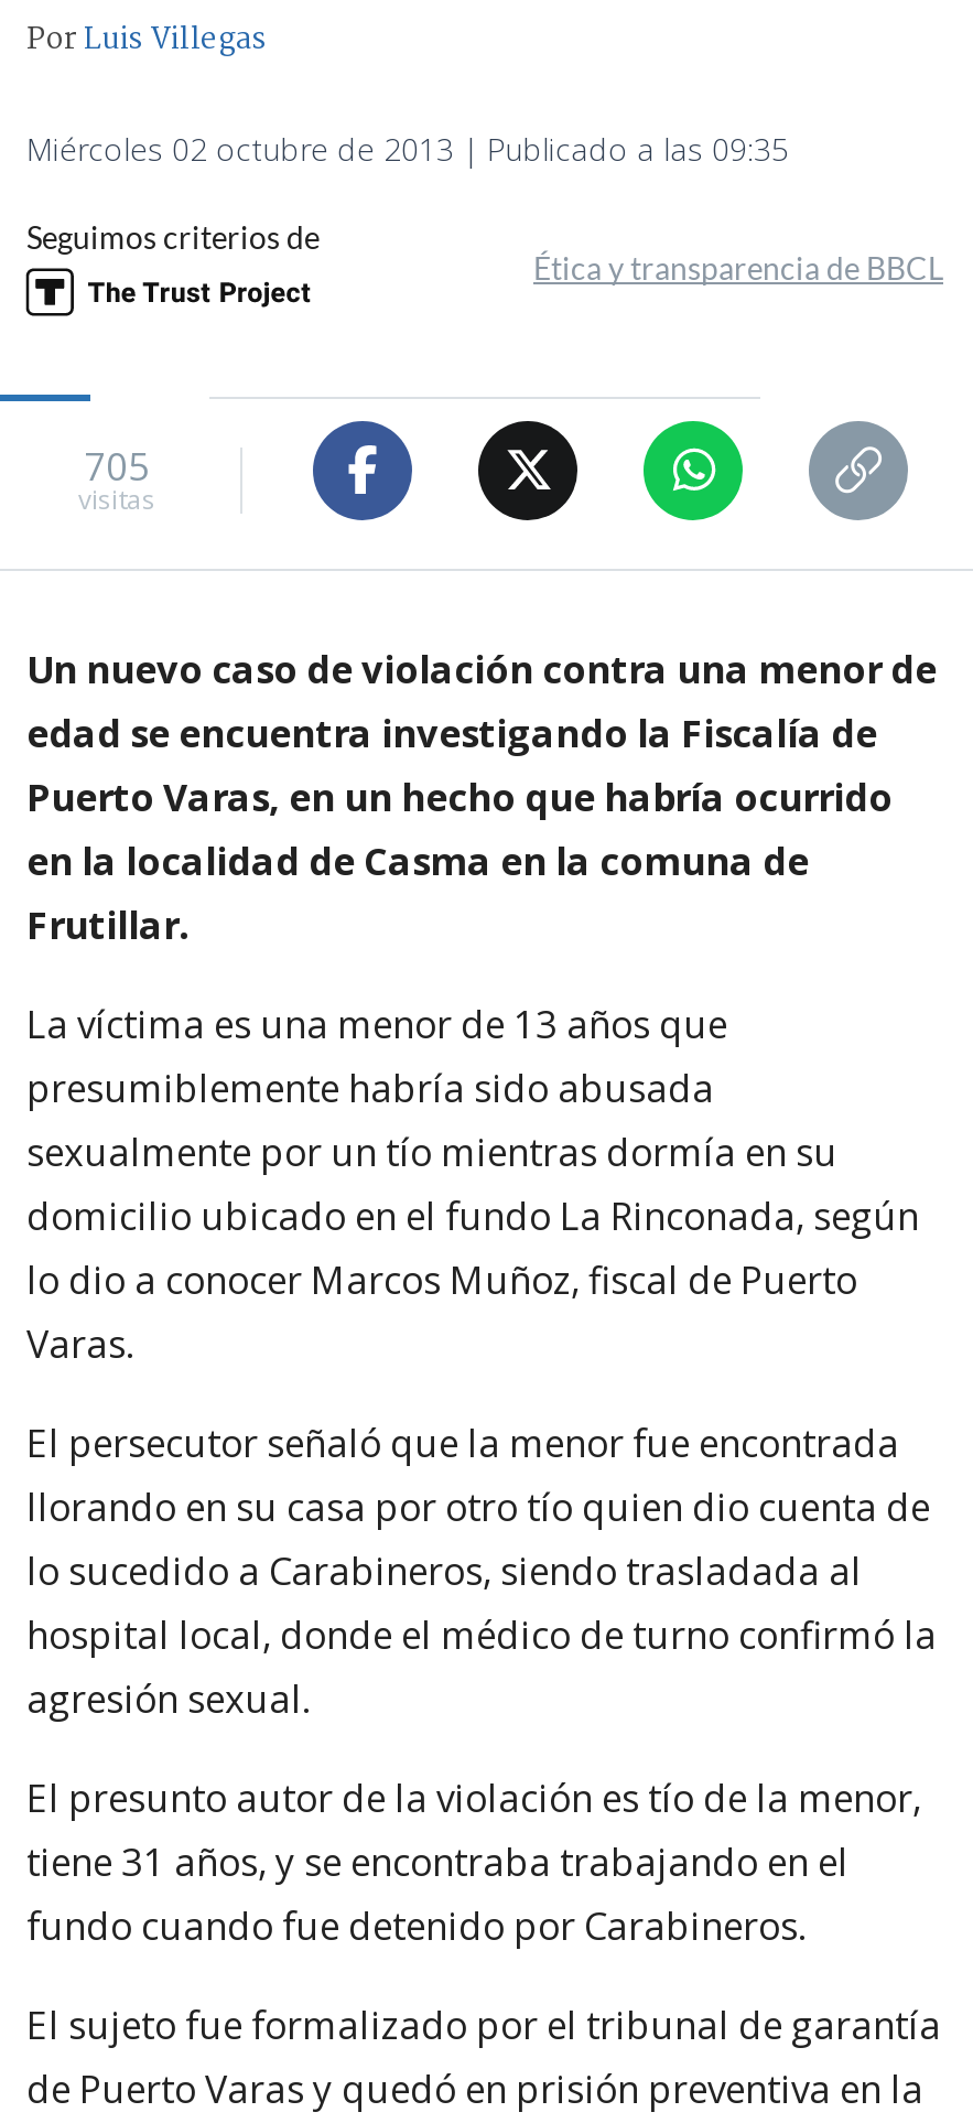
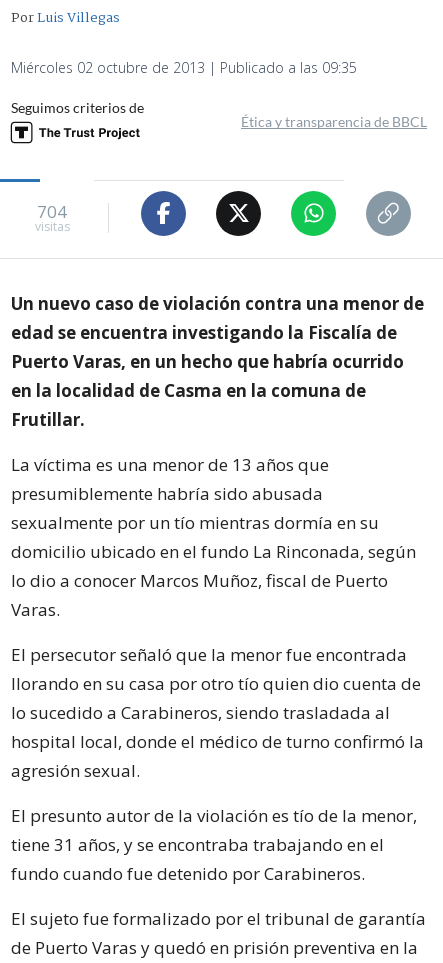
- 705
+ 704
